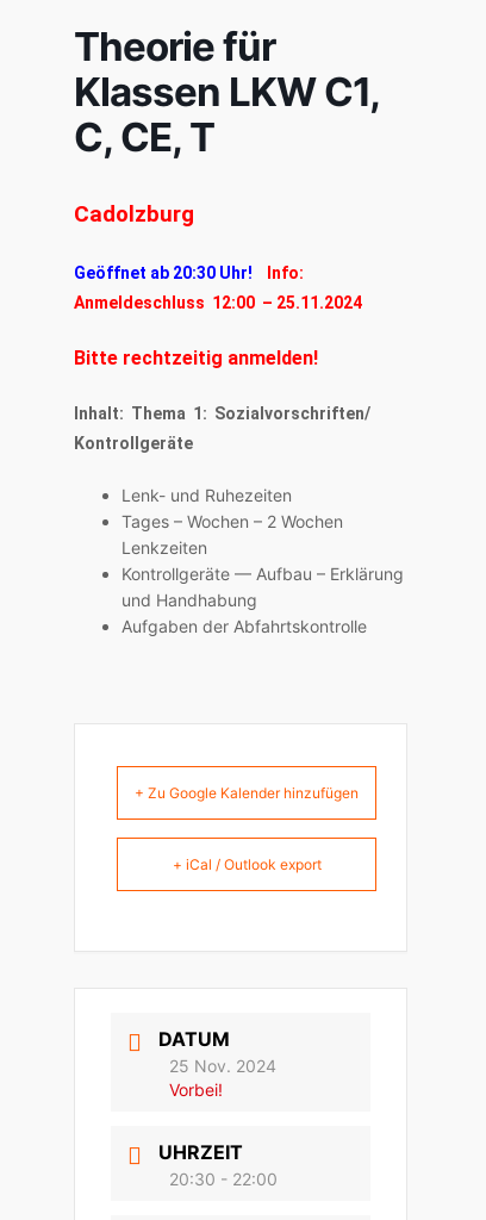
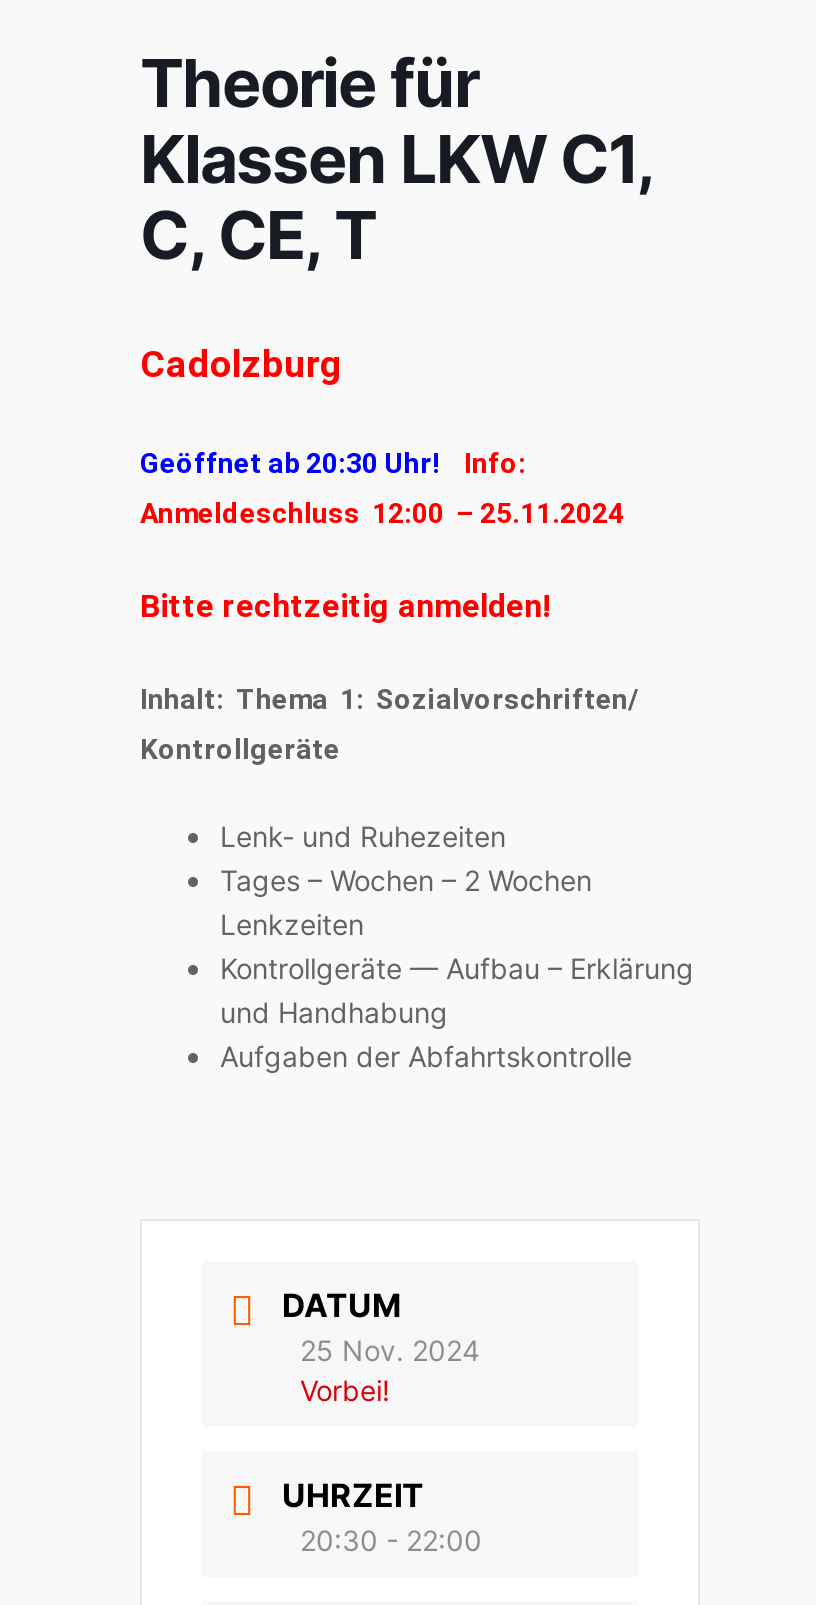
- + Zu Google Kalender hinzufügen

- + iCal / Outlook export
